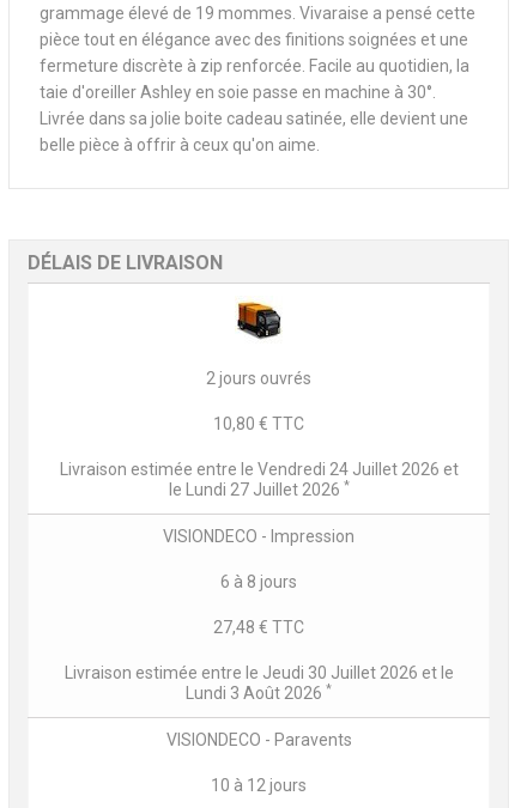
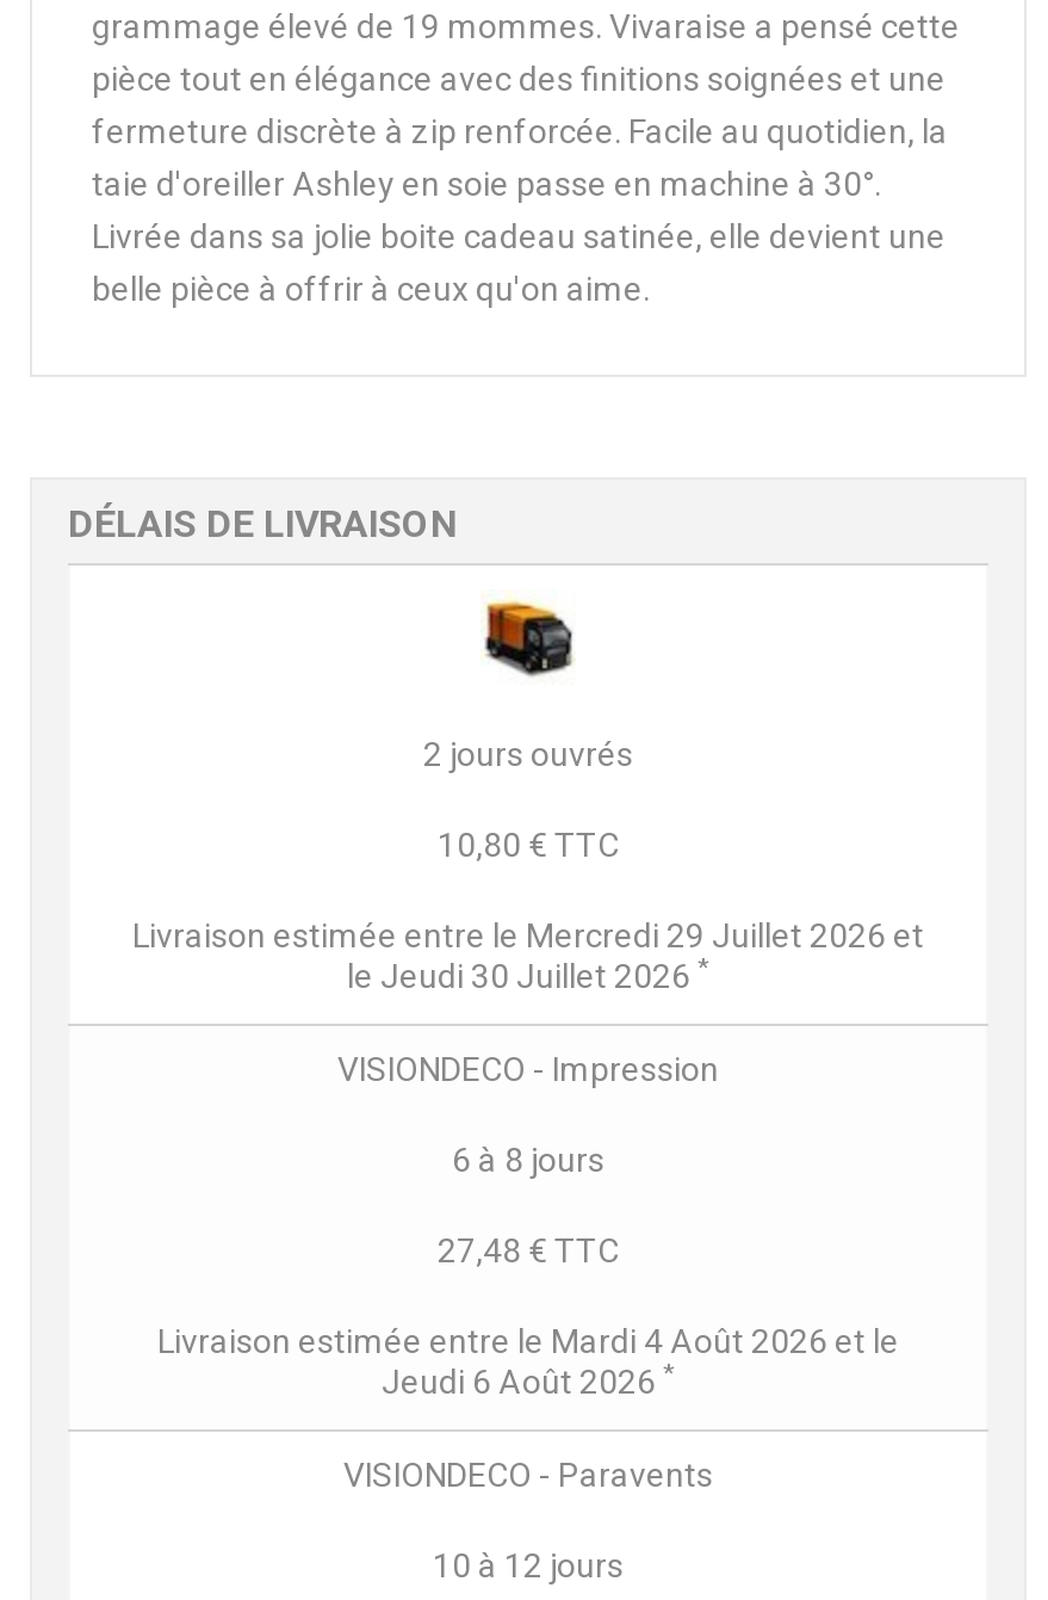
- Livraison estimée entre le Vendredi 24 Juillet 2026 et
+ Livraison estimée entre le Mercredi 29 Juillet 2026 et

- le Lundi 27 Juillet 2026 *
+ le Jeudi 30 Juillet 2026 *

- Livraison estimée entre le Jeudi 30 Juillet 2026 et le
+ Livraison estimée entre le Mardi 4 Août 2026 et le

- Lundi 3 Août 2026 *
+ Jeudi 6 Août 2026 *
